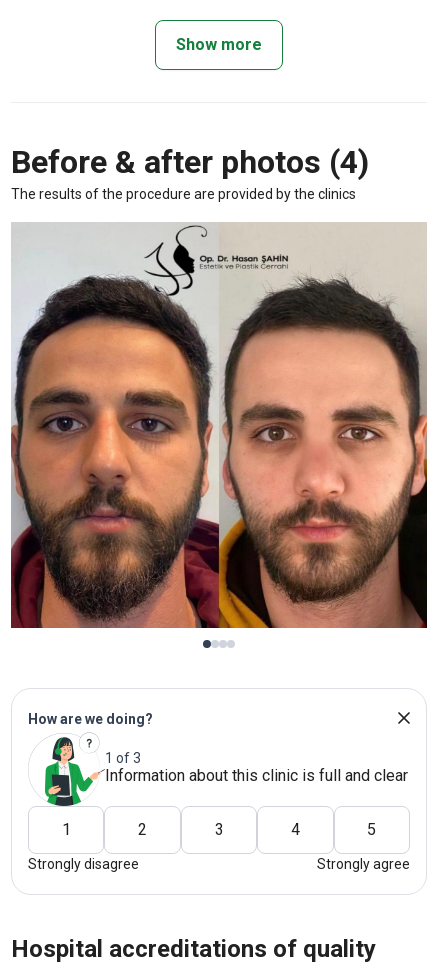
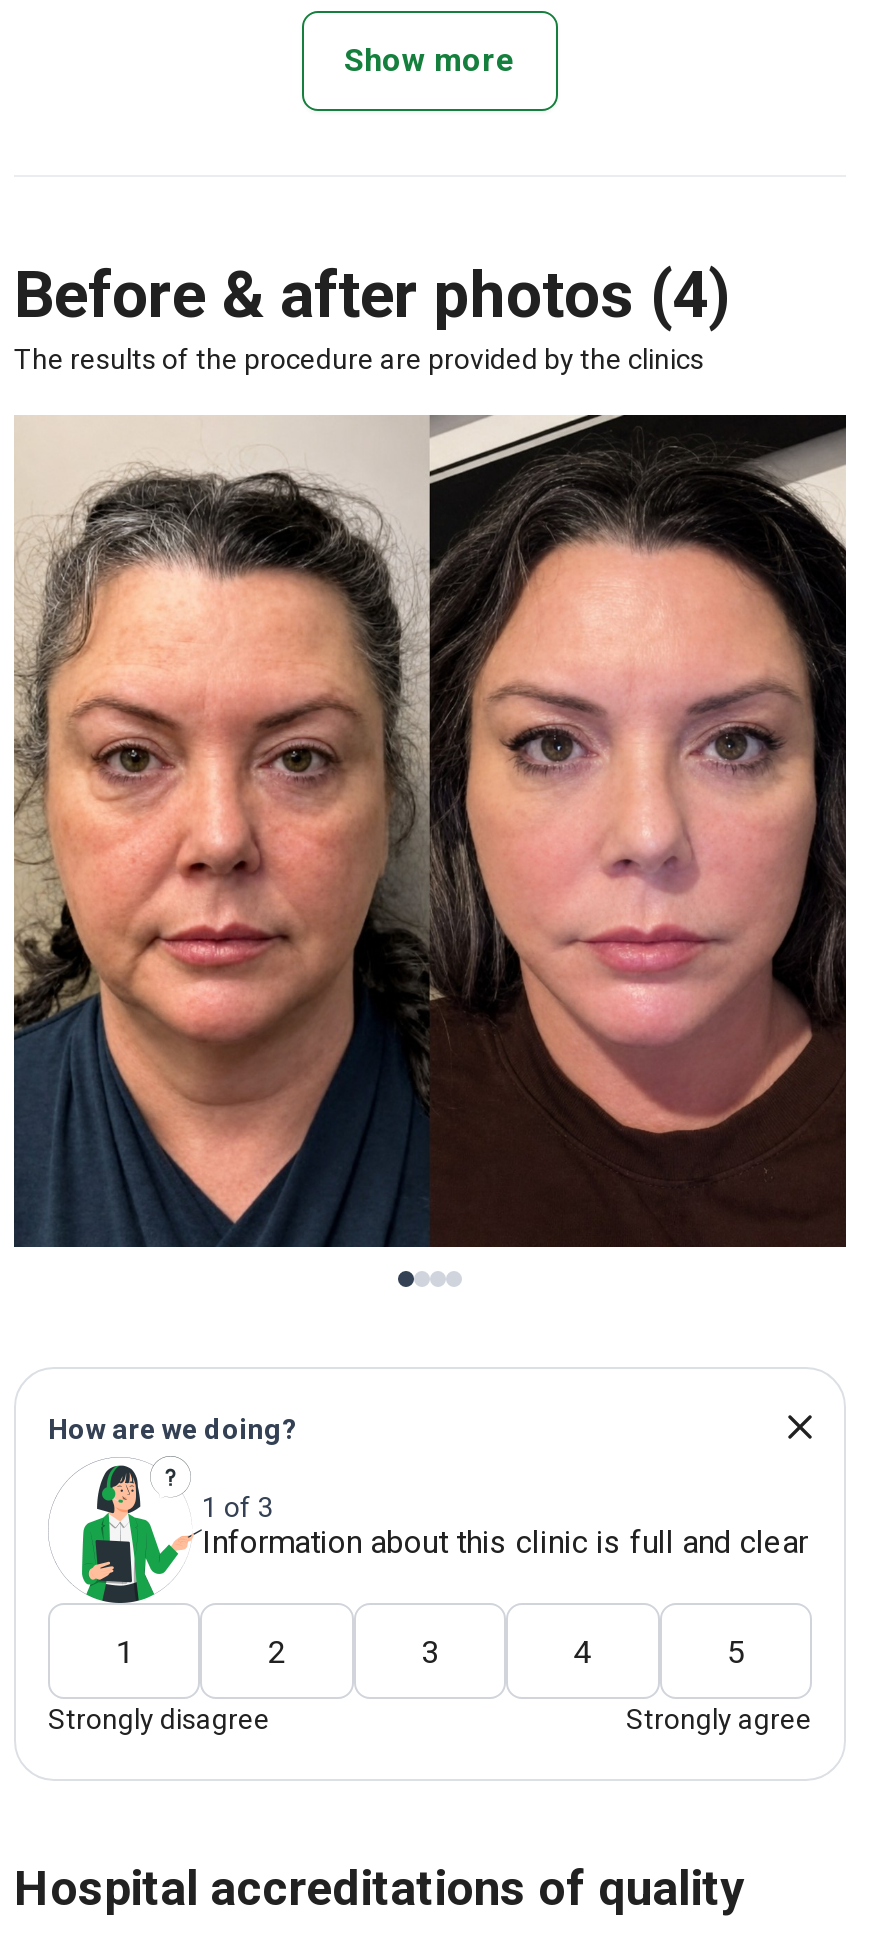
- [image]
+ [image]
